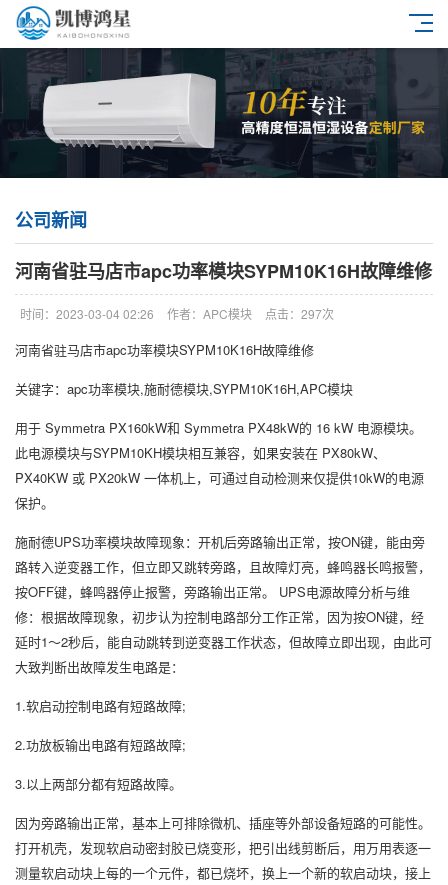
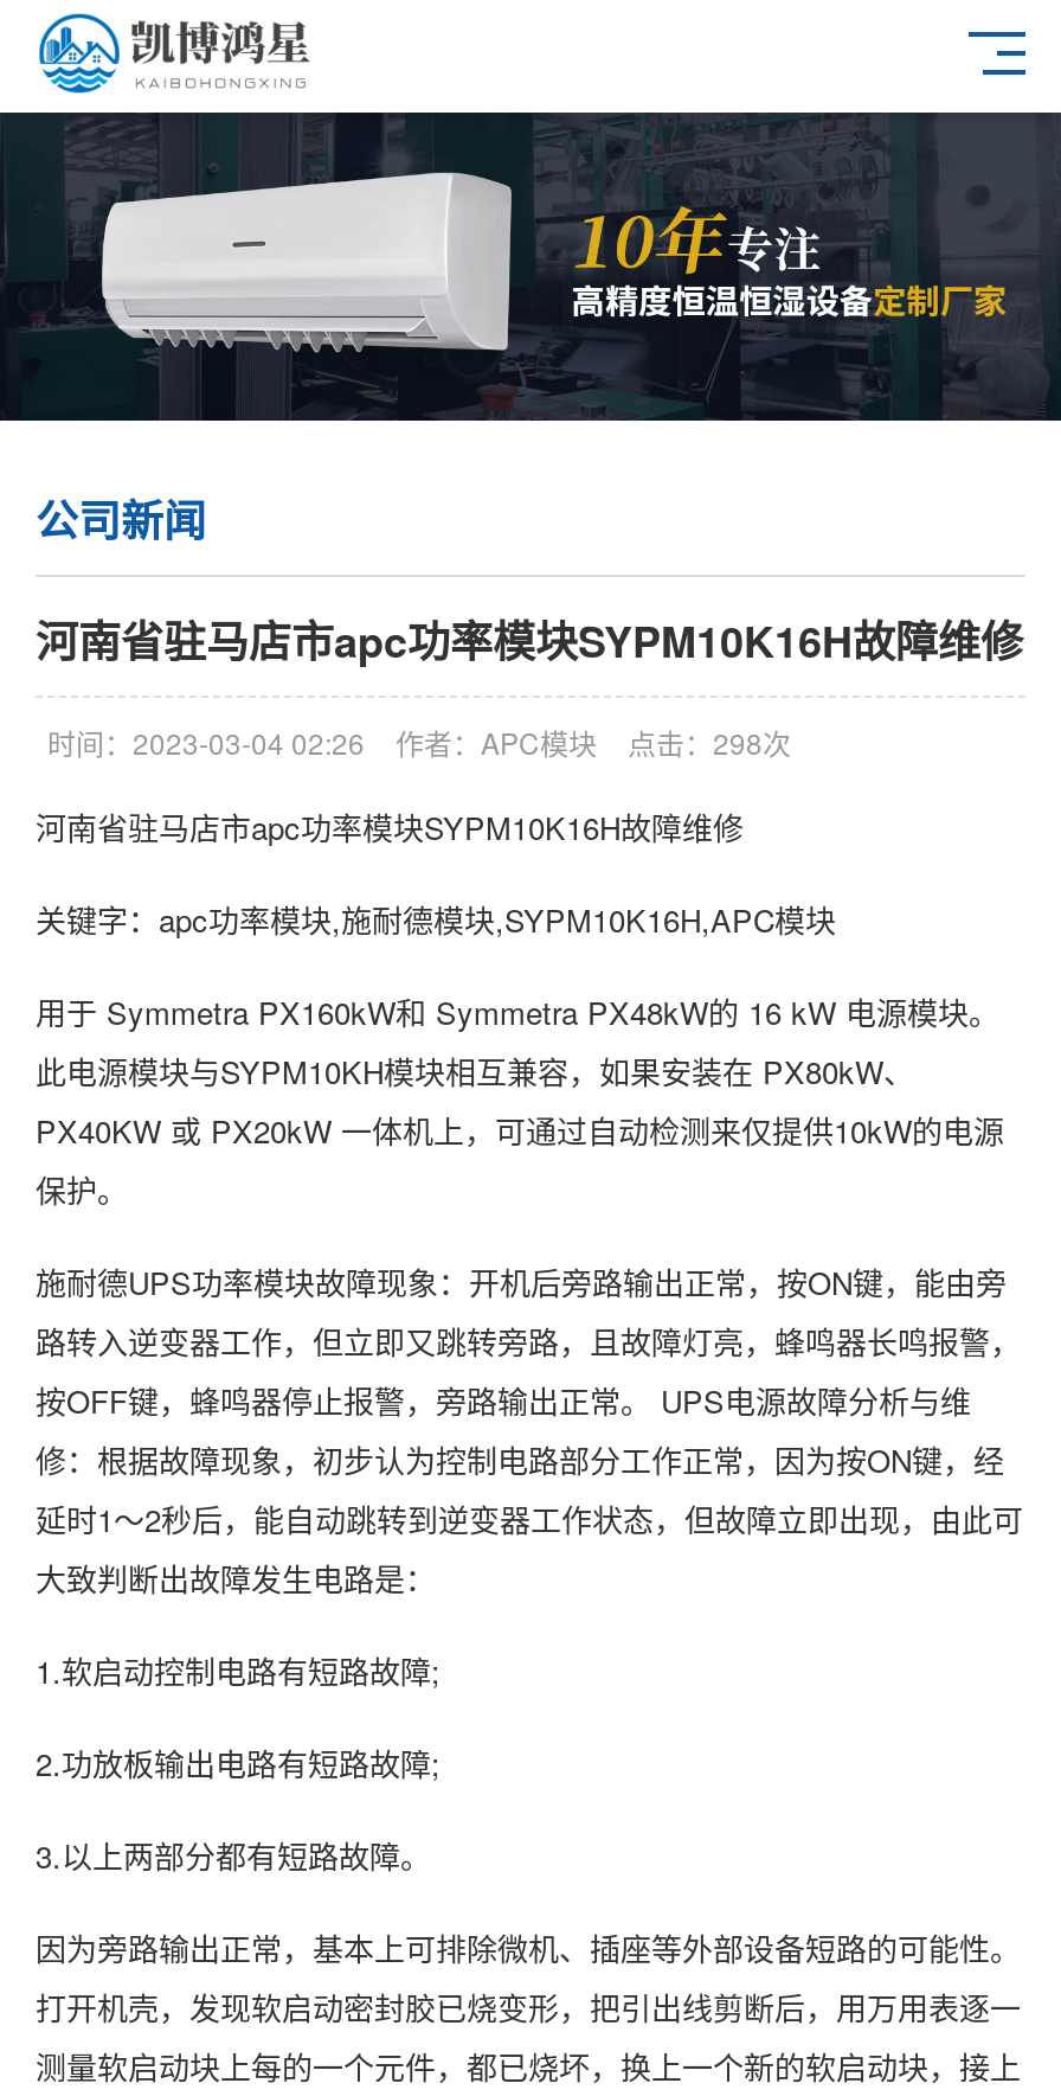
- 时间：2023-03-04 02:26 作者：APC模块 点击：297次
+ 时间：2023-03-04 02:26 作者：APC模块 点击：298次
